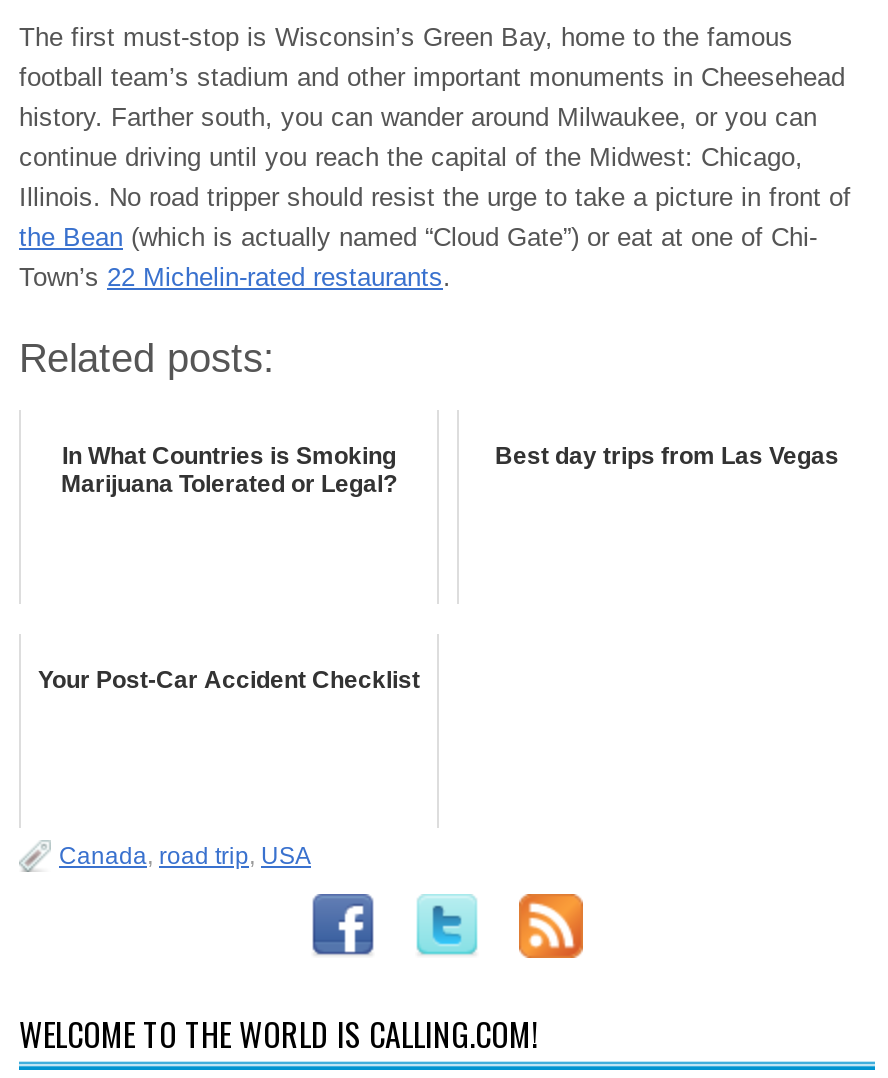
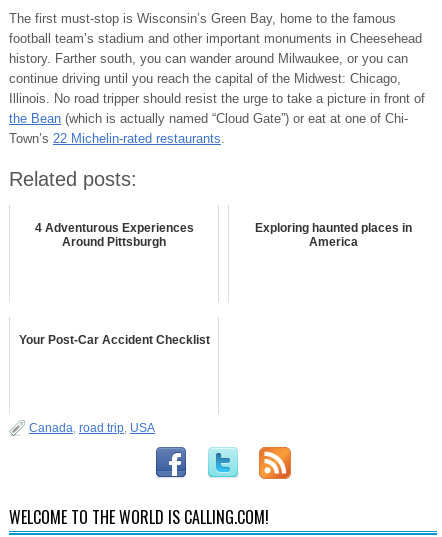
- In What Countries is Smoking
- Marijuana Tolerated or Legal?
+ 4 Adventurous Experiences
+ Around Pittsburgh

- Best day trips from Las Vegas
+ Exploring haunted places in
+ America
